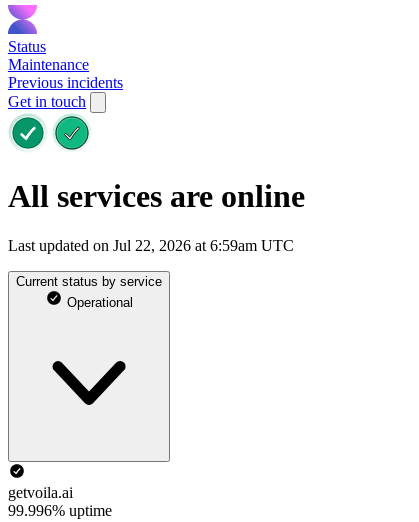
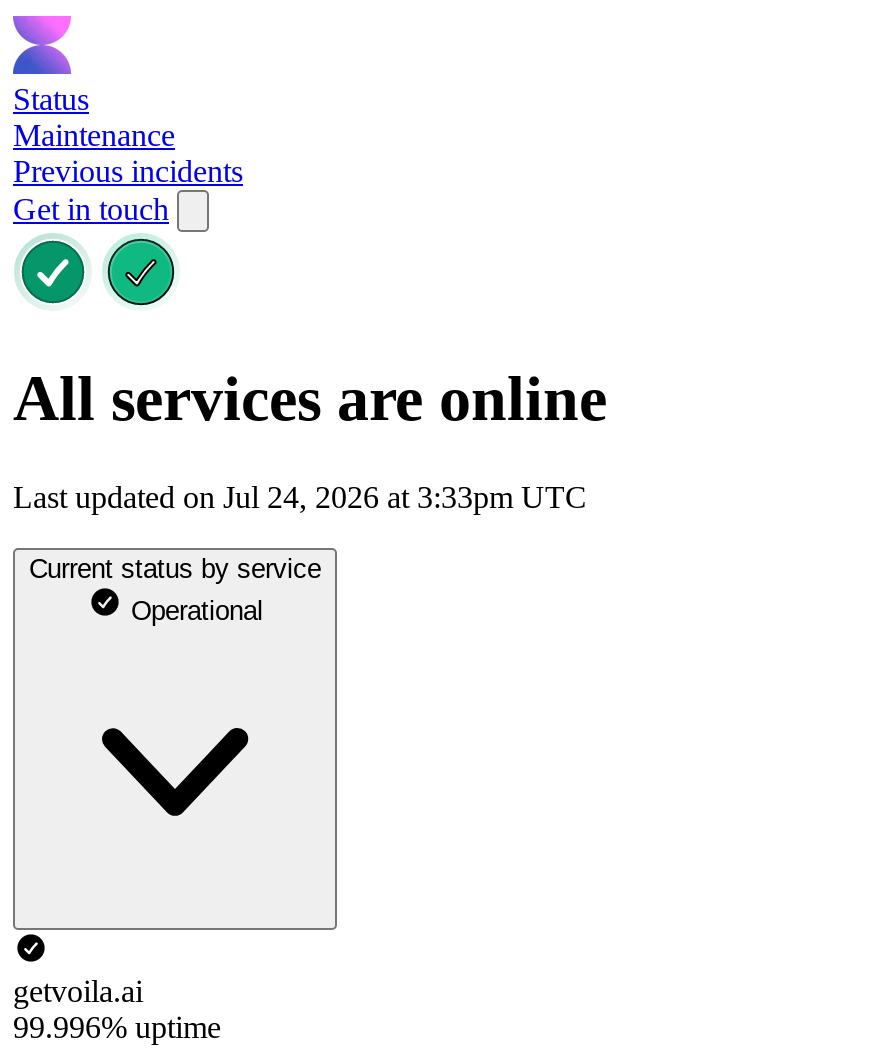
- Last updated on Jul 22, 2026 at 6:59am UTC
+ Last updated on Jul 24, 2026 at 3:33pm UTC
